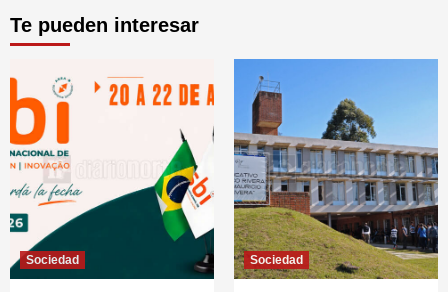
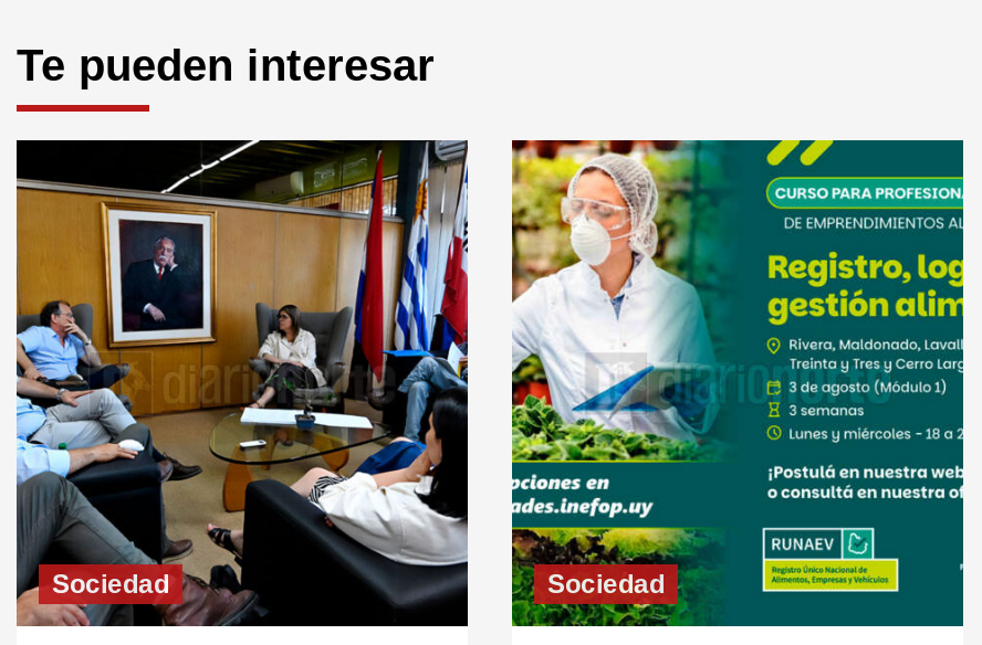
- [image]
+ [image]

- [image]
+ [image]
